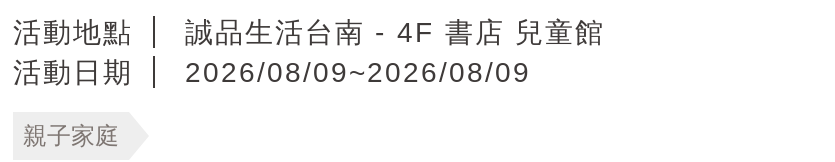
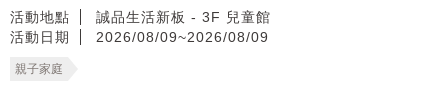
- 誠品生活台南 - 4F 書店 兒童館
+ 誠品生活新板 - 3F 兒童館
